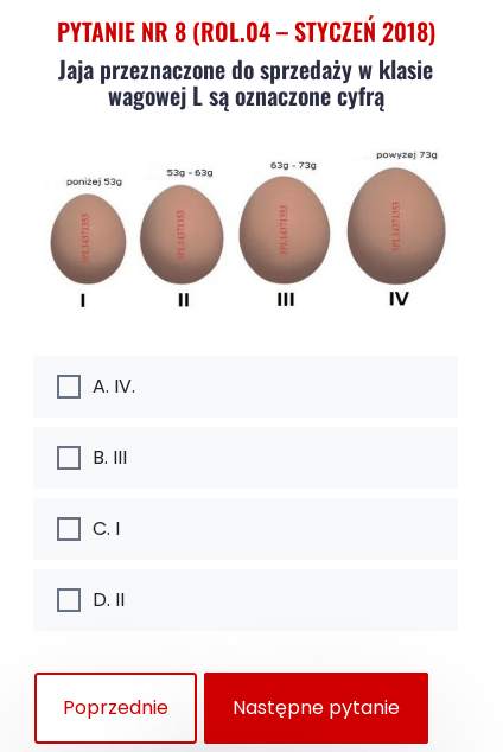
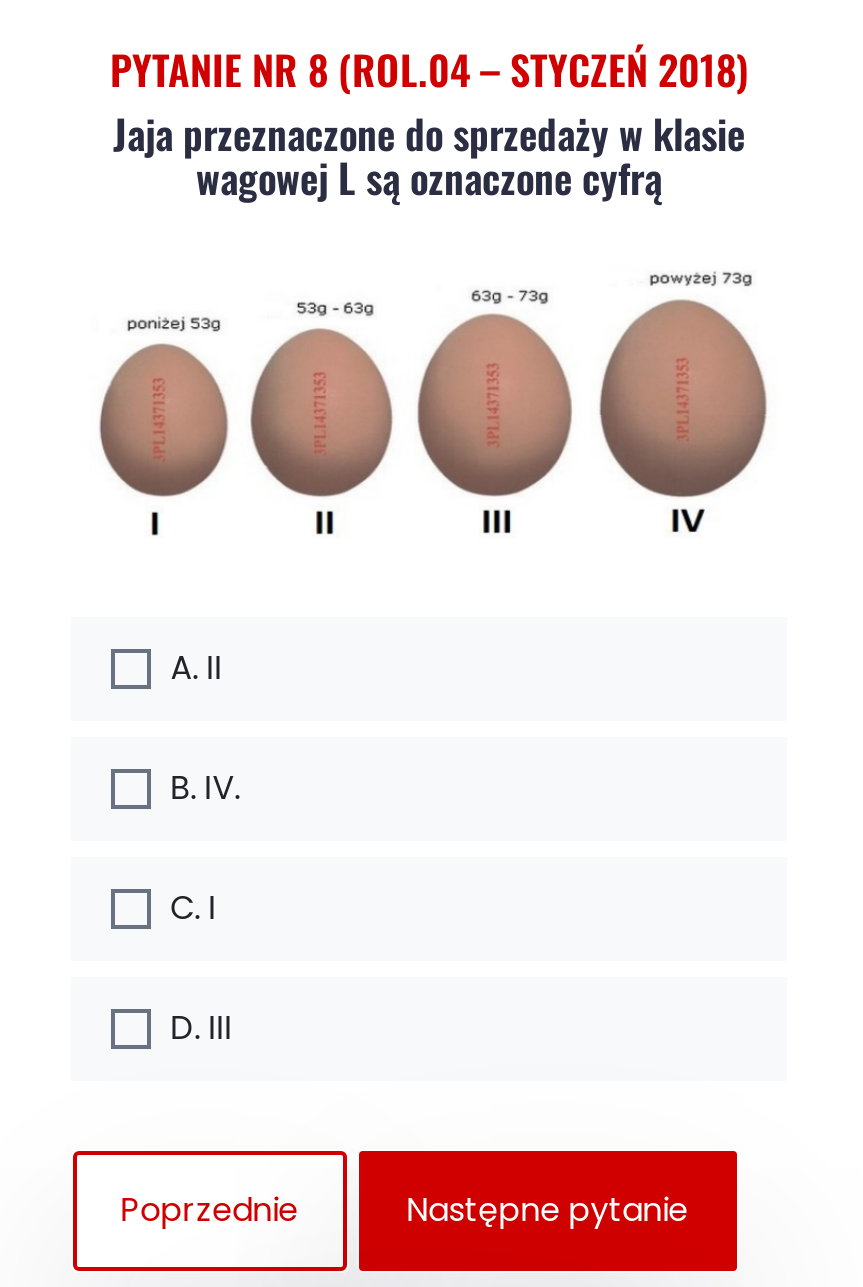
- A. IV.
+ A. II

- B. III
+ B. IV.

- D. II
+ D. III
